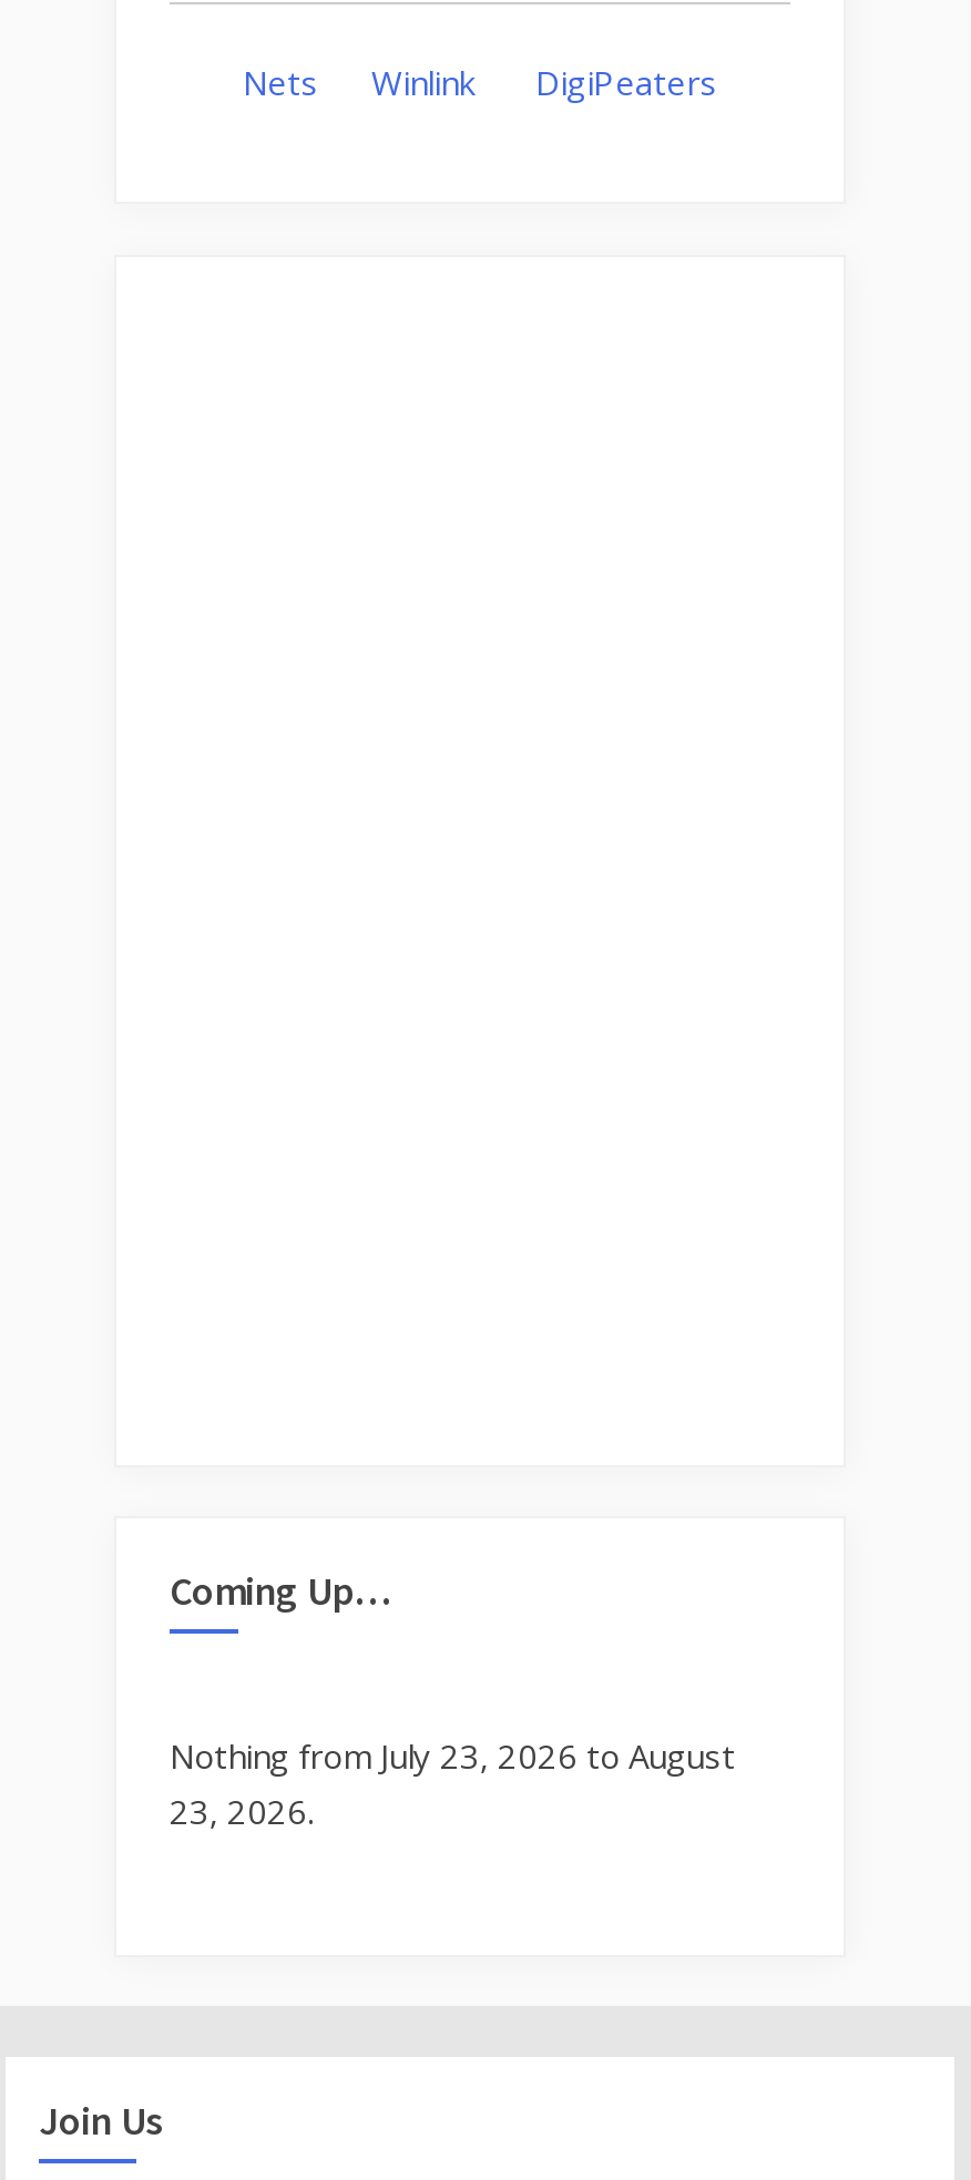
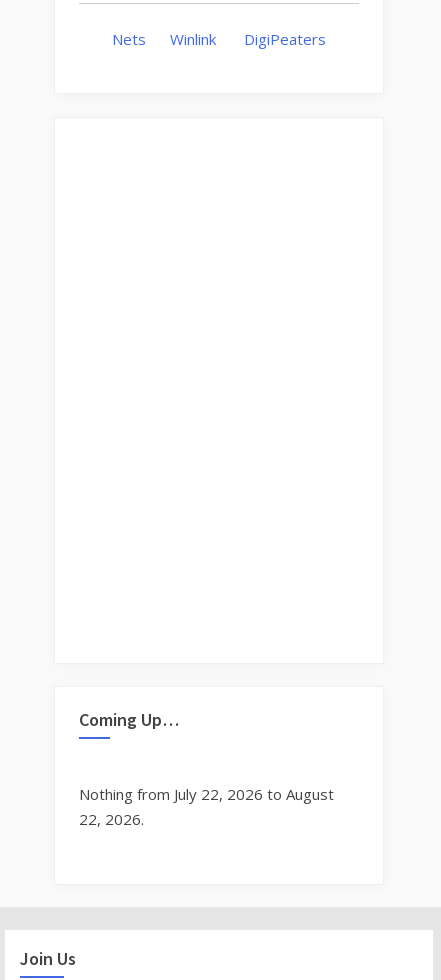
- Nothing from July 23, 2026 to August
+ Nothing from July 22, 2026 to August

- 23, 2026.
+ 22, 2026.
